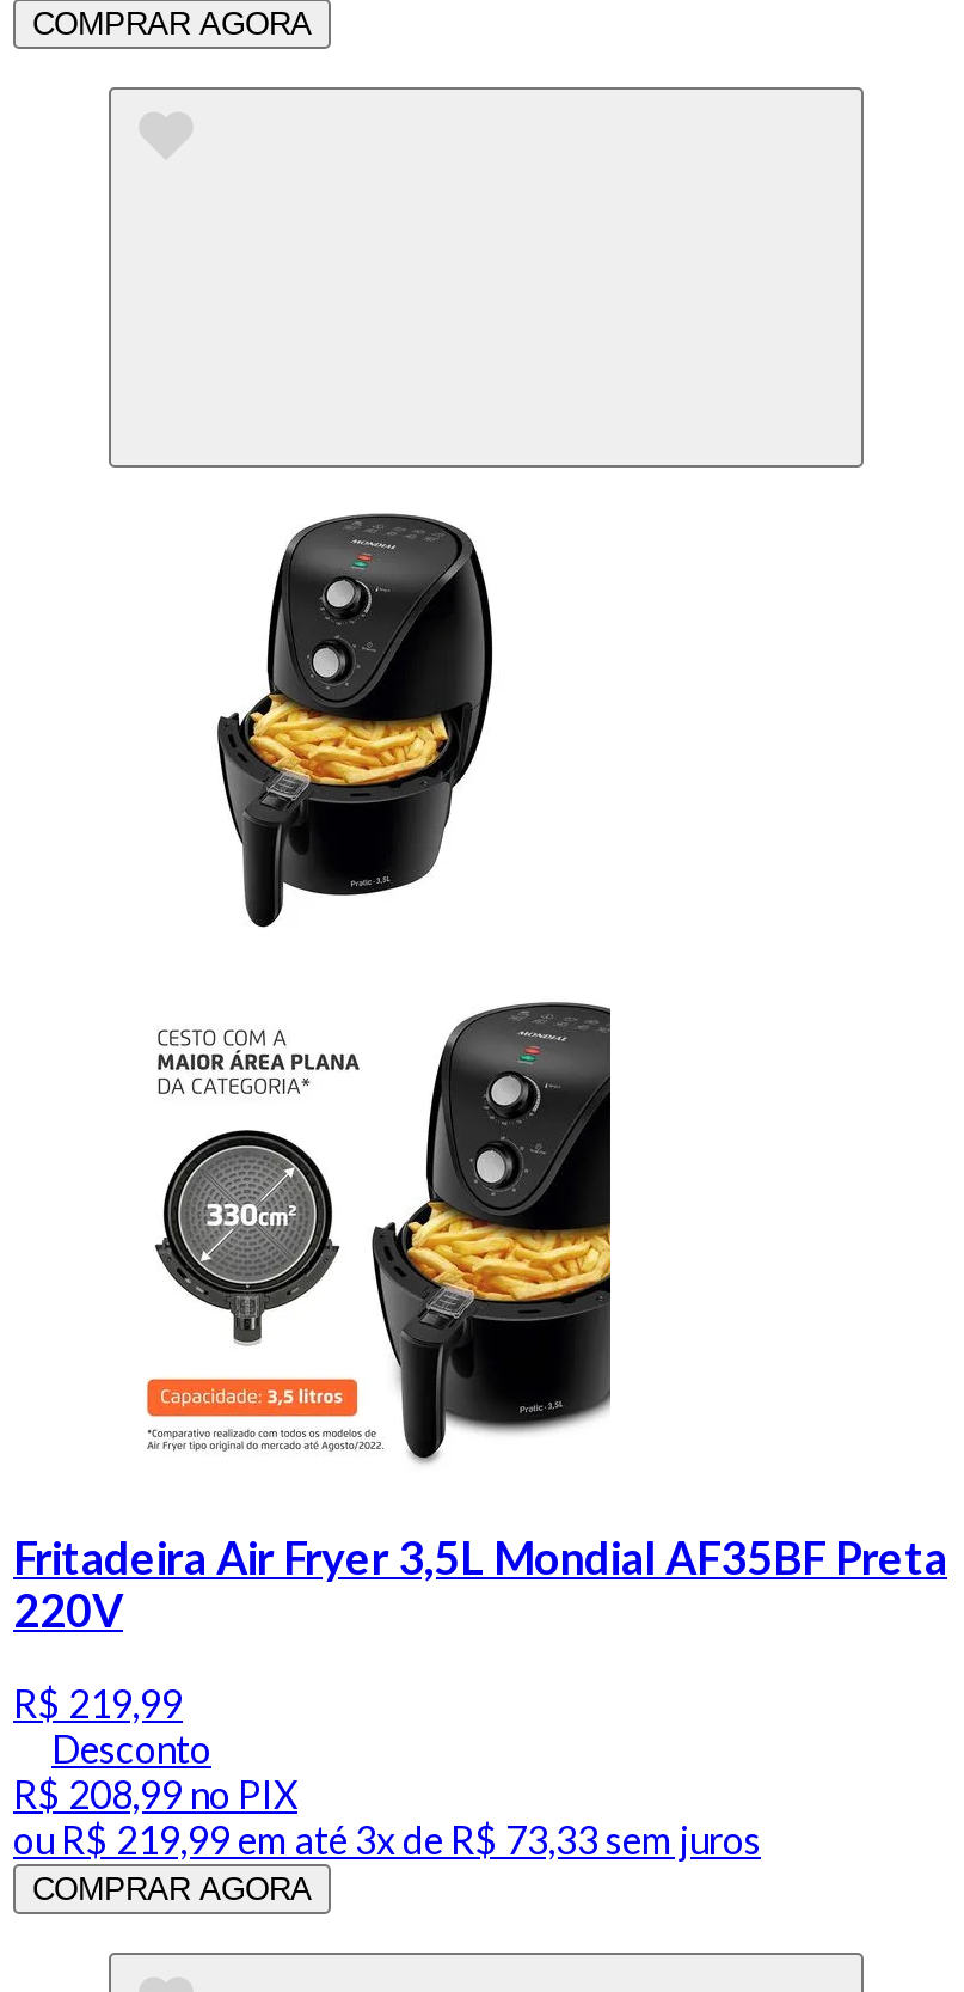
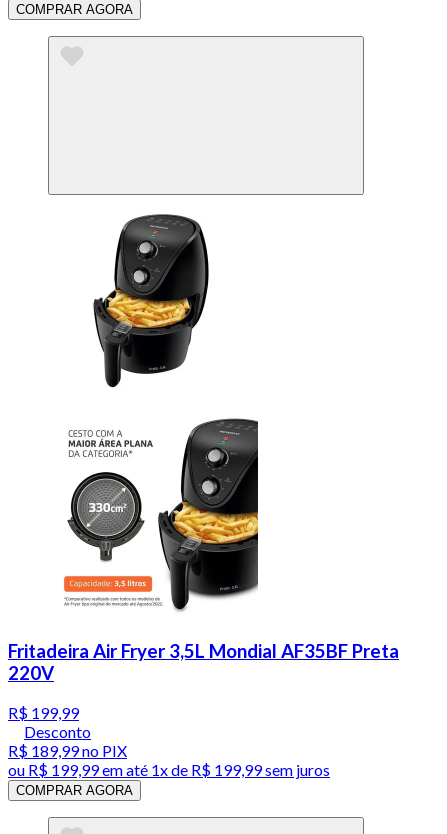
- R$ 219,99
+ R$ 199,99

- R$ 208,99 no PIX
+ R$ 189,99 no PIX

- ou R$ 219,99 em até 3x de R$ 73,33 sem juros
+ ou R$ 199,99 em até 1x de R$ 199,99 sem juros
